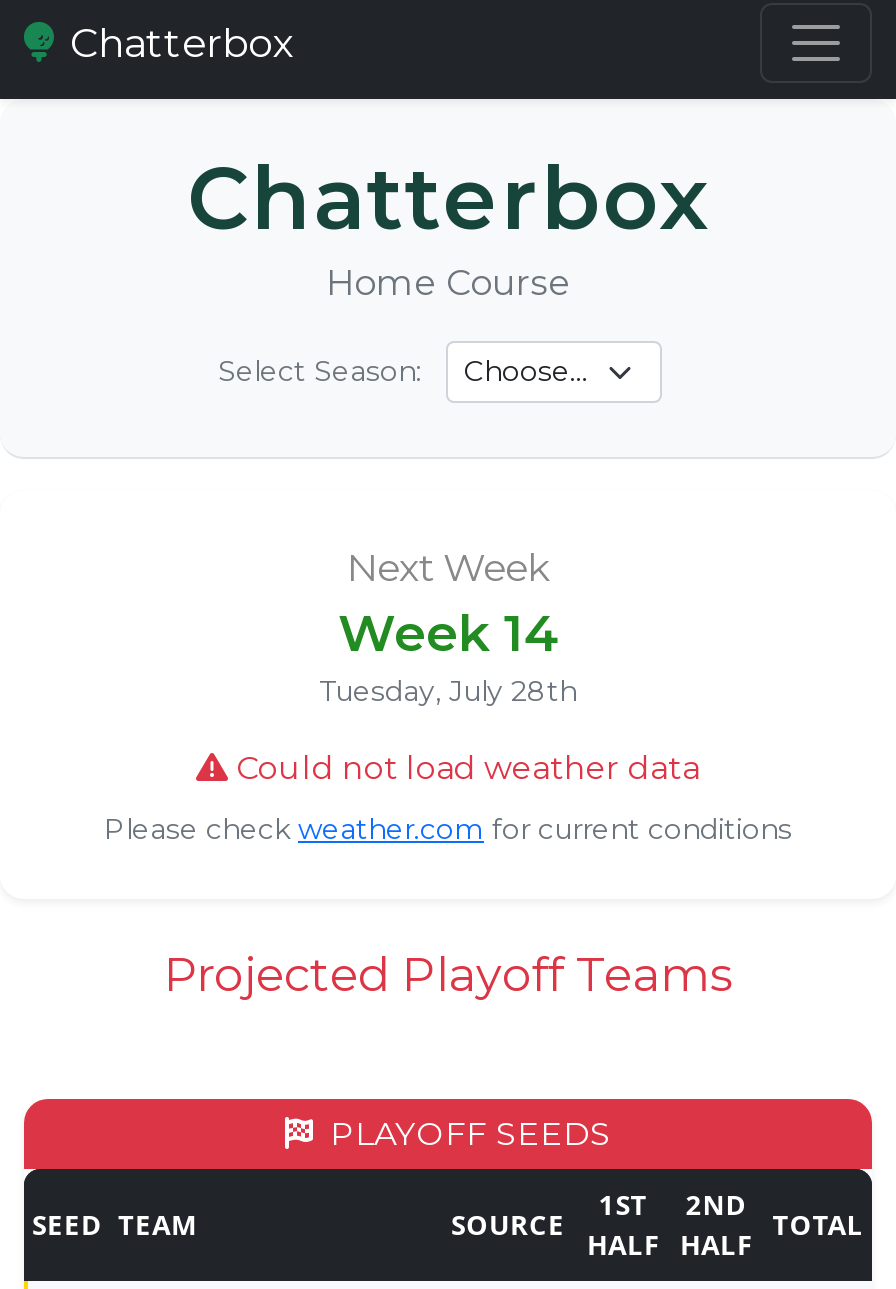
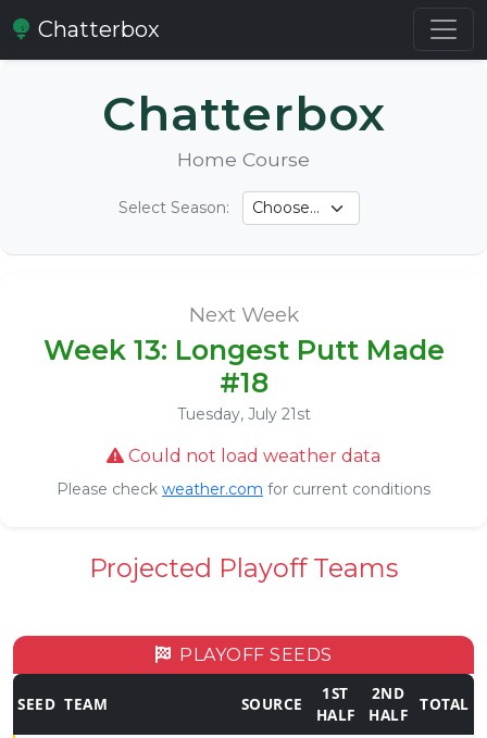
- Week 14
- Tuesday, July 28th
+ Week 13: Longest Putt Made
+ #18
+ Tuesday, July 21st
